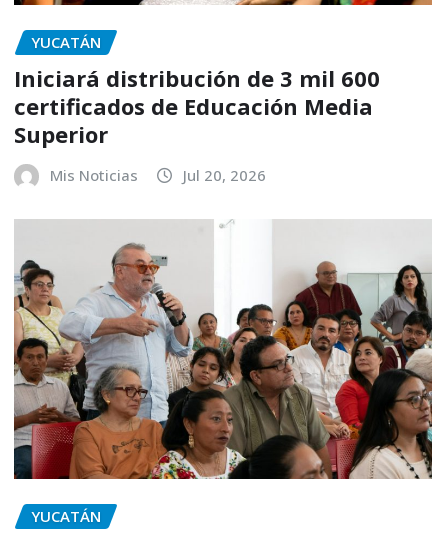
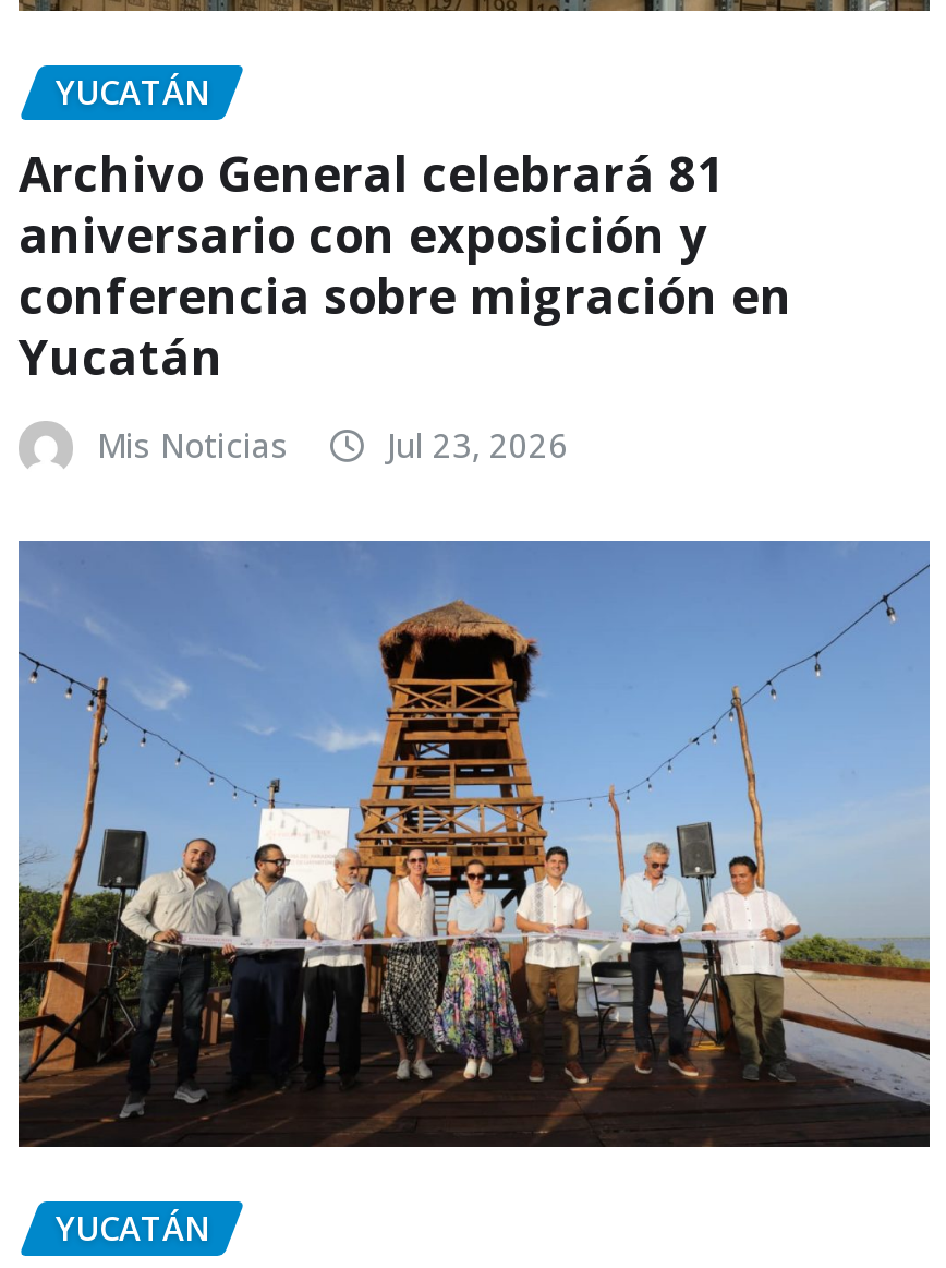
- Iniciará distribución de 3 mil 600
- certificados de Educación Media
- Superior
+ Archivo General celebrará 81
+ aniversario con exposición y
+ conferencia sobre migración en
+ Yucatán

- Jul 20, 2026
+ Jul 23, 2026

- [image]
+ [image]
